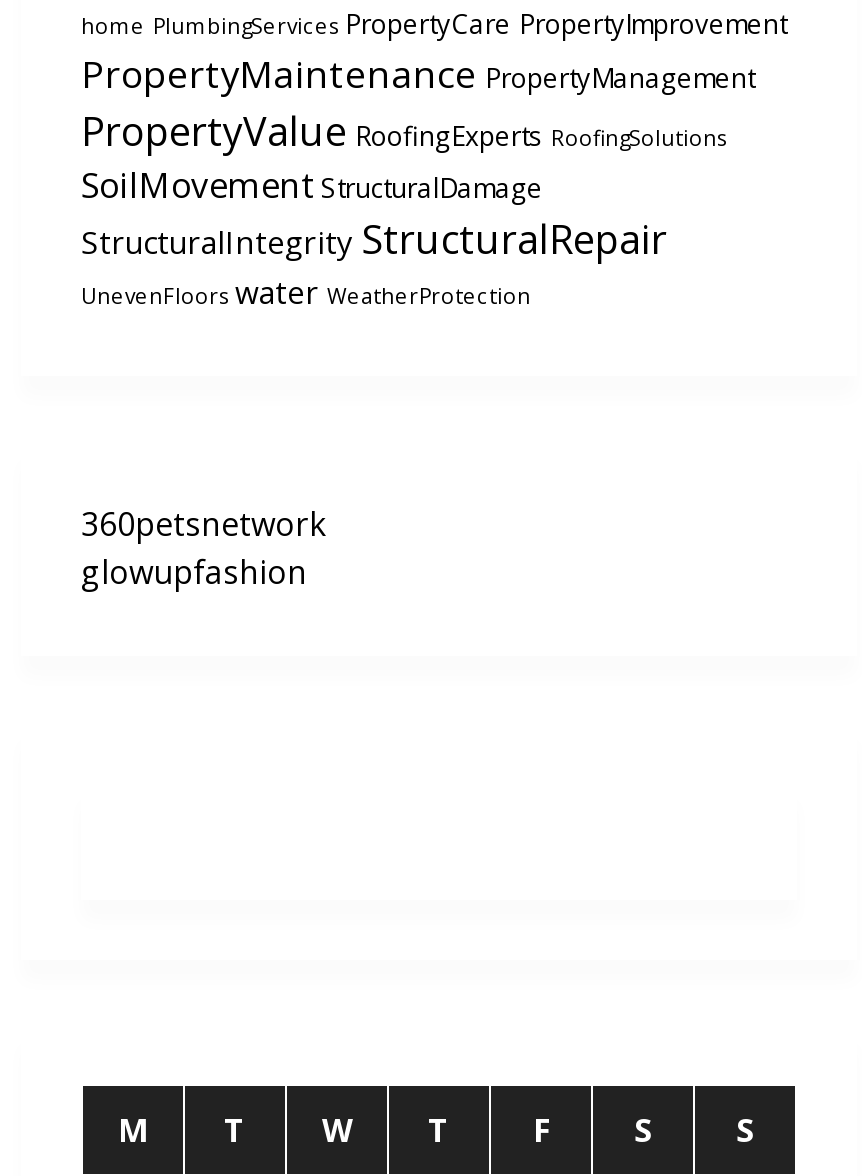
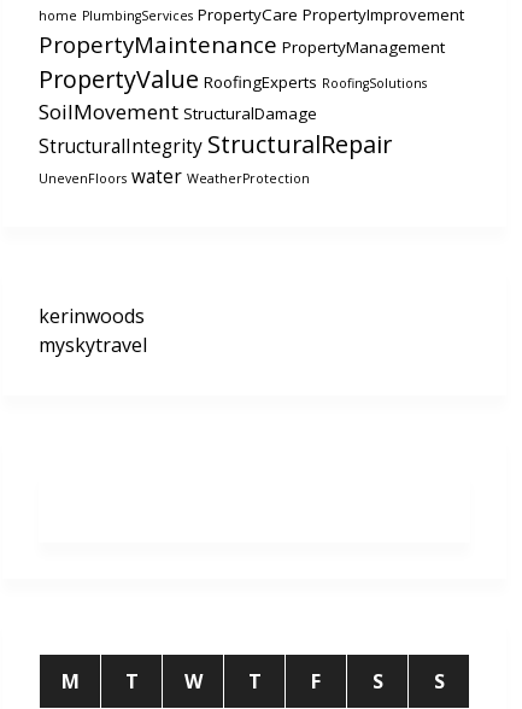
- 360petsnetwork
- glowupfashion
+ kerinwoods
+ myskytravel
